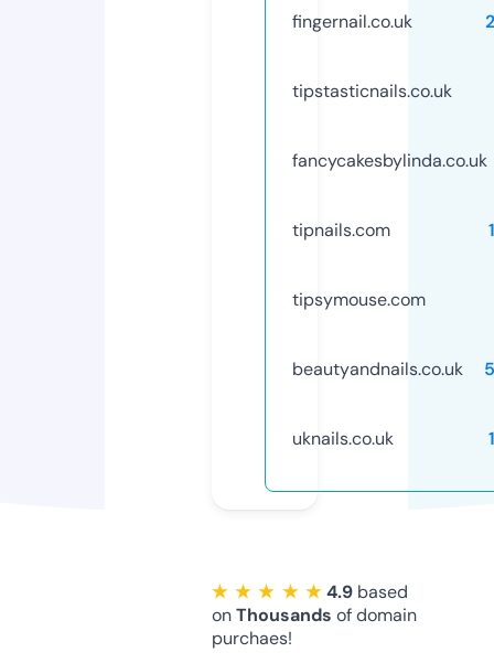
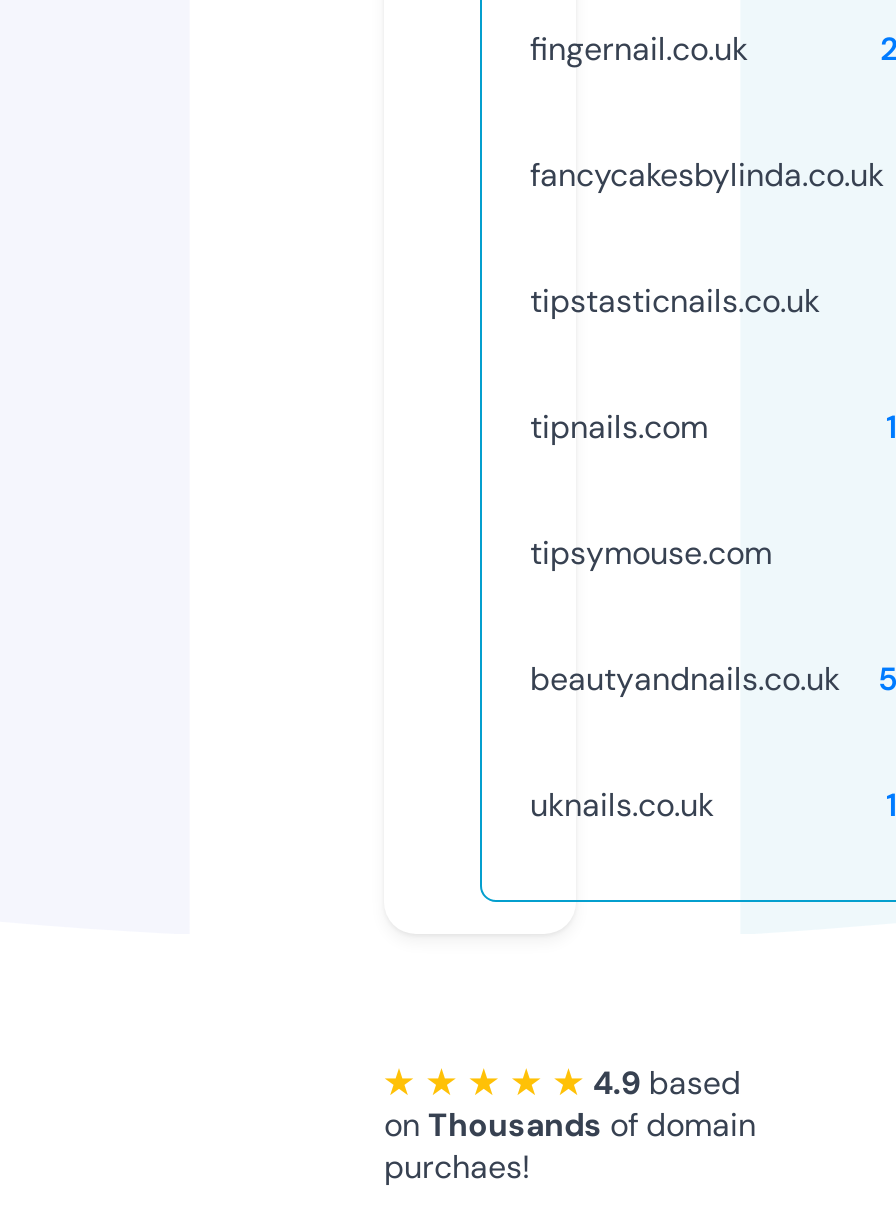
moved down: tipstasticnails.co.uk

moved up: fancycakesbylinda.co.uk
